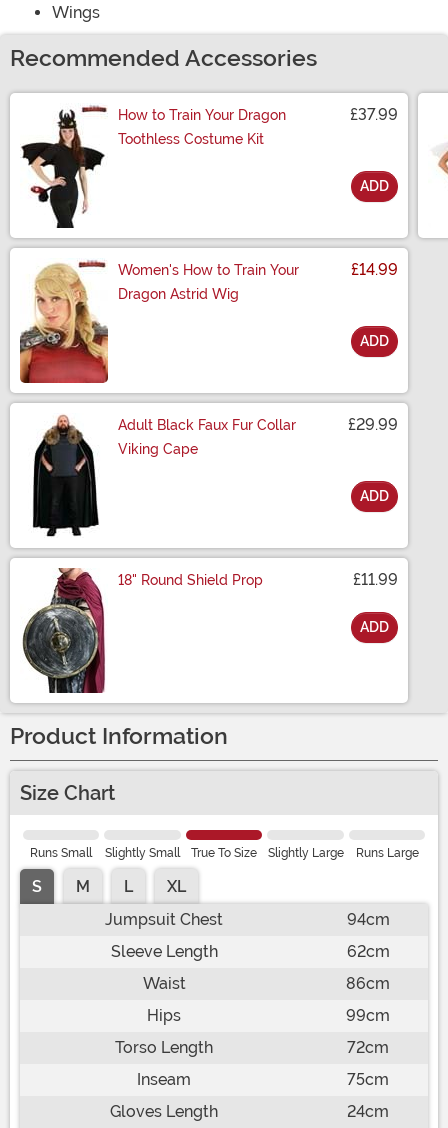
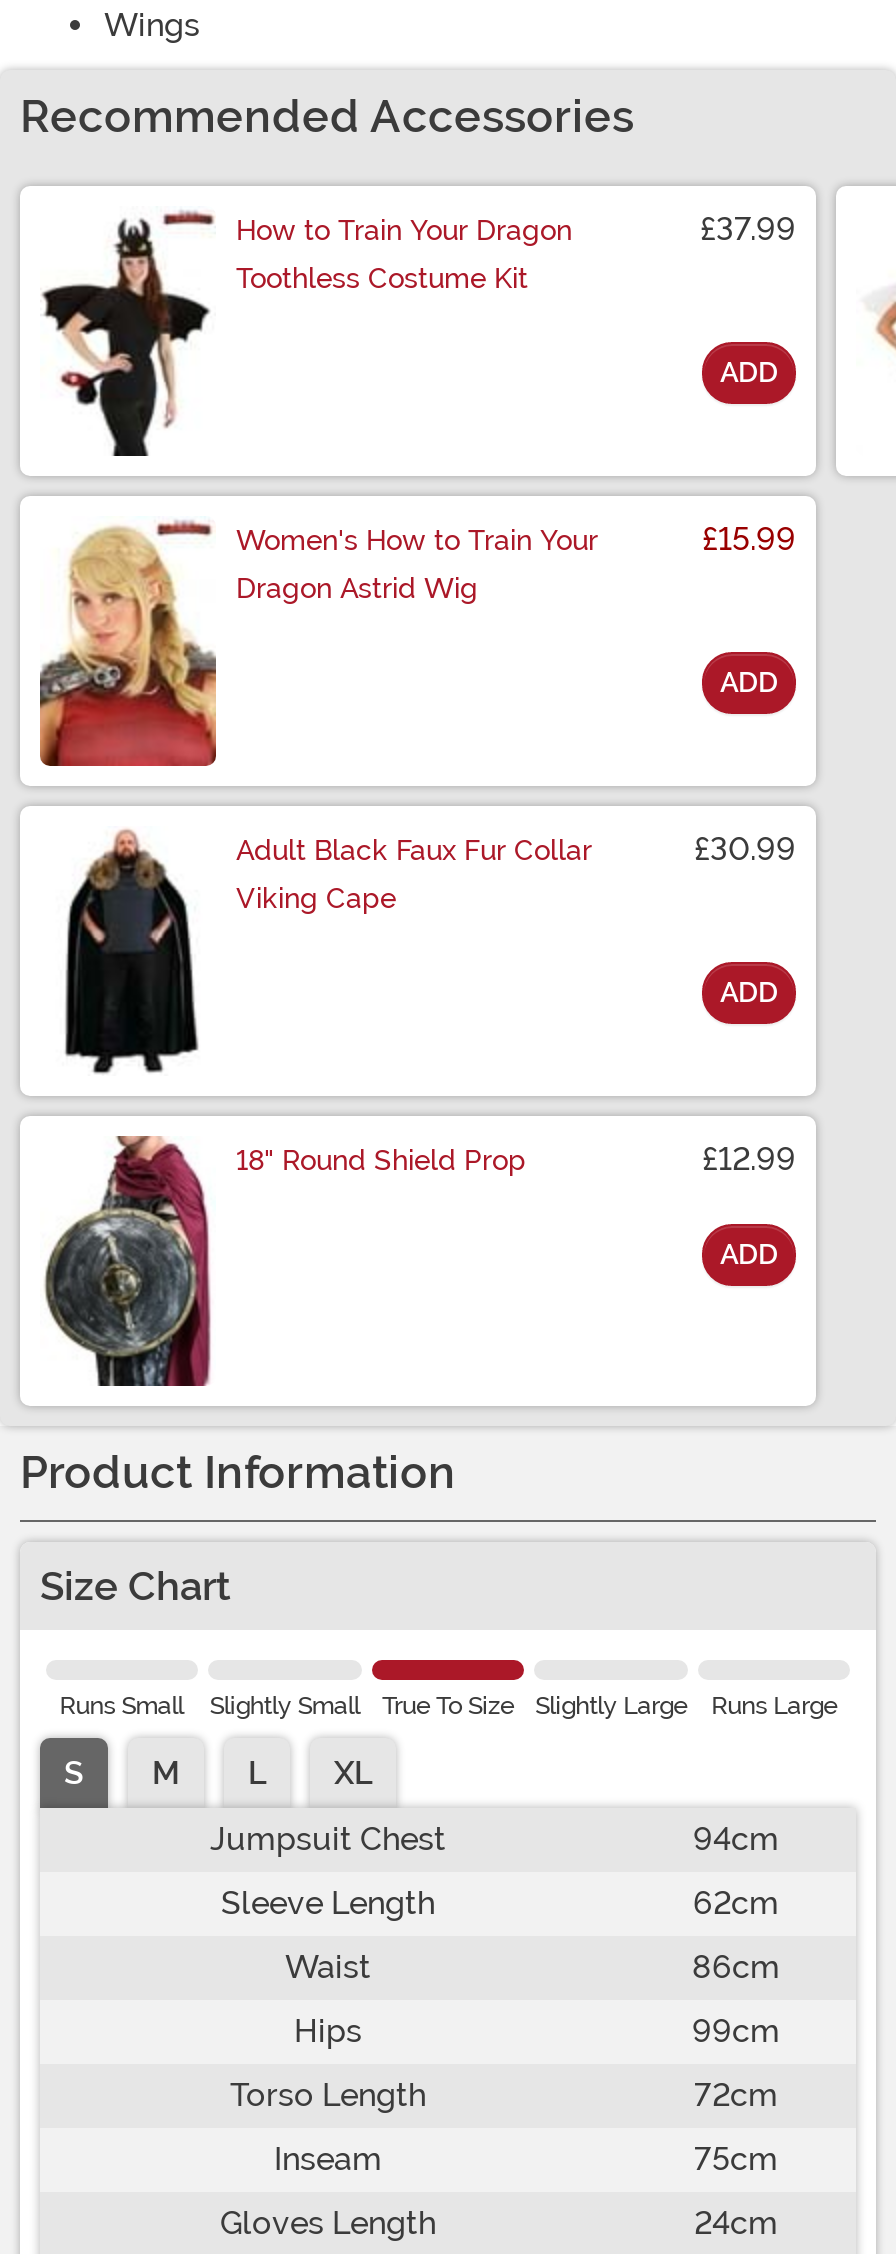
- £14.99
+ £15.99

- £29.99
+ £30.99

- £11.99
+ £12.99
